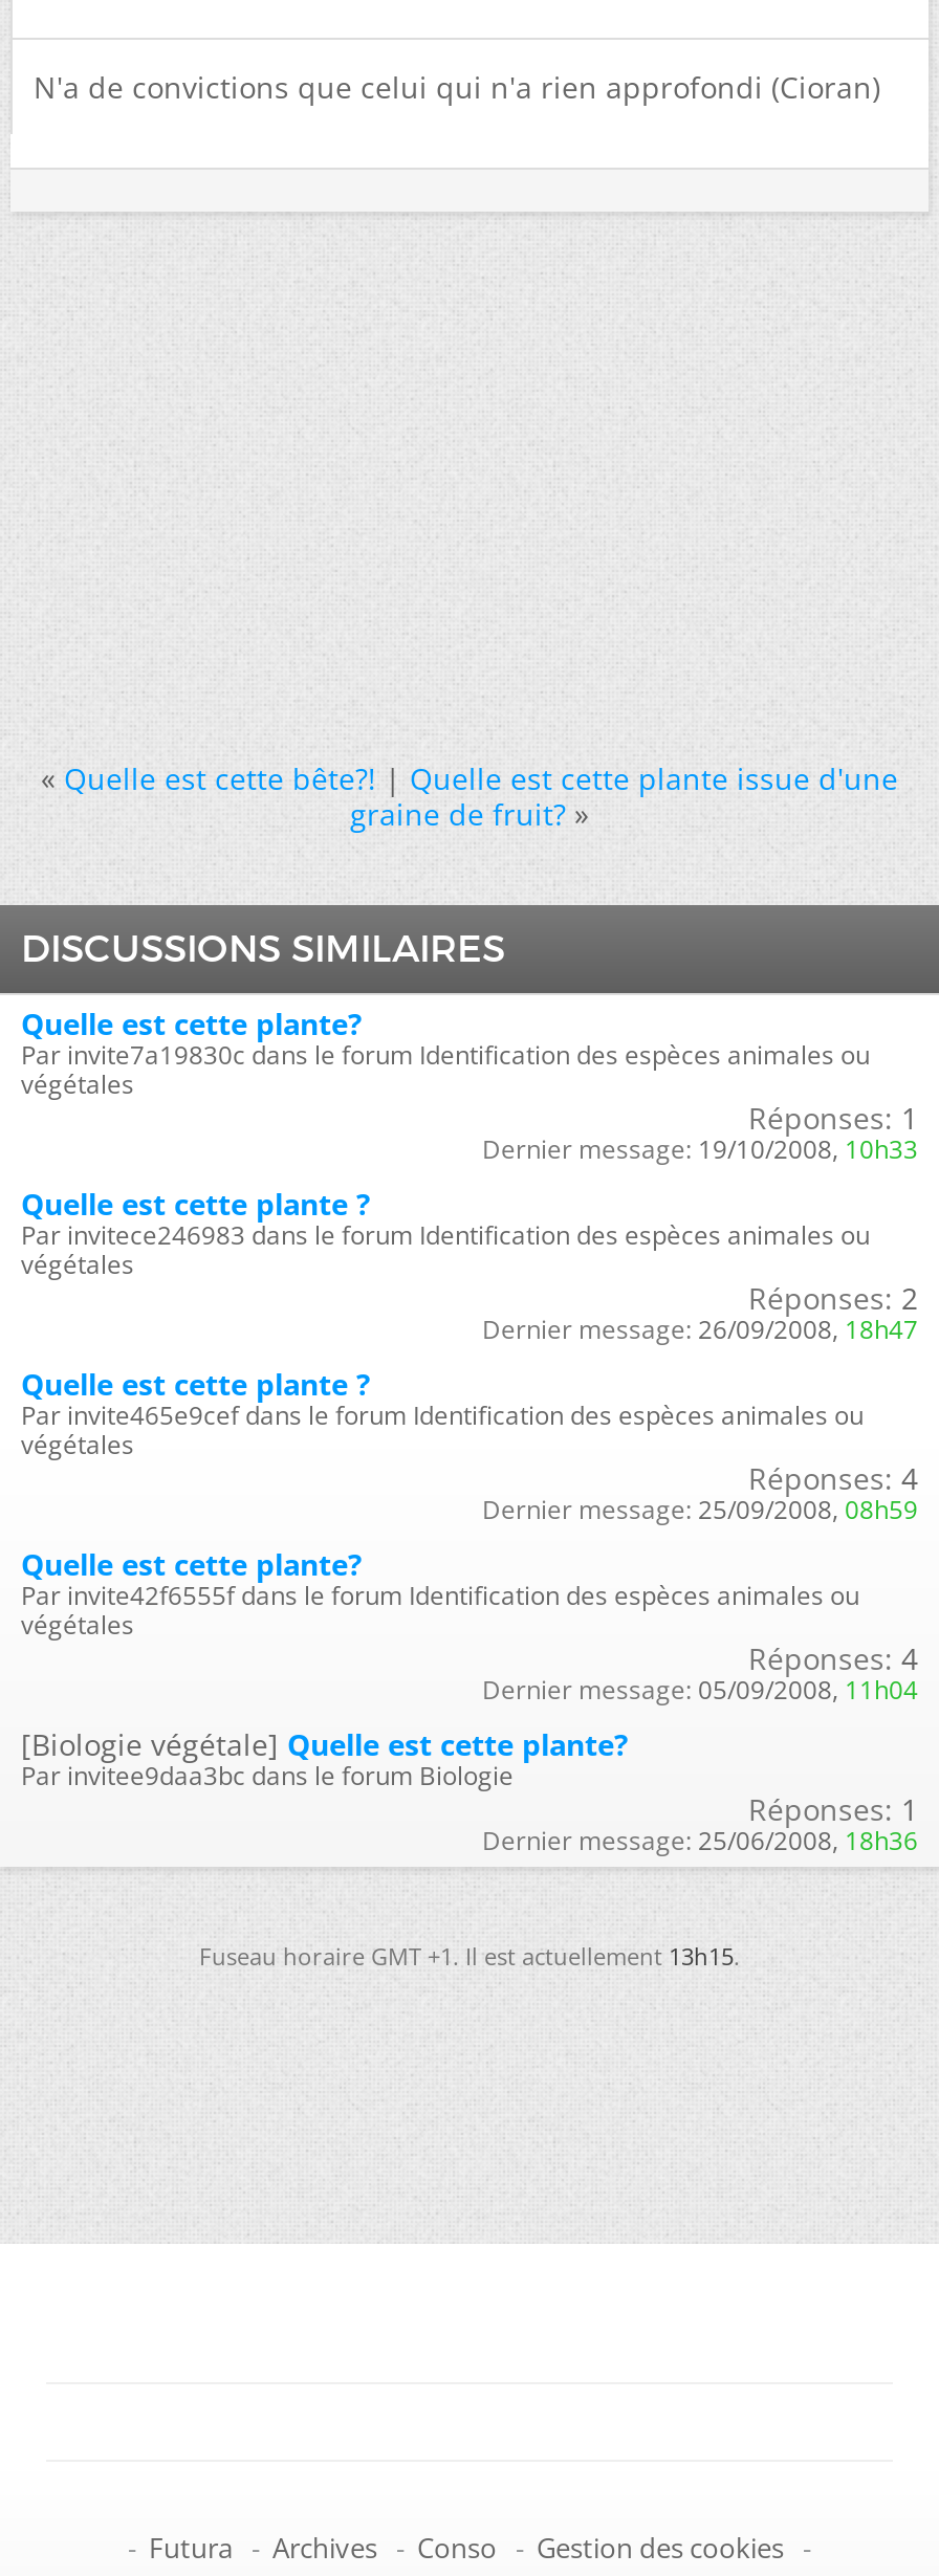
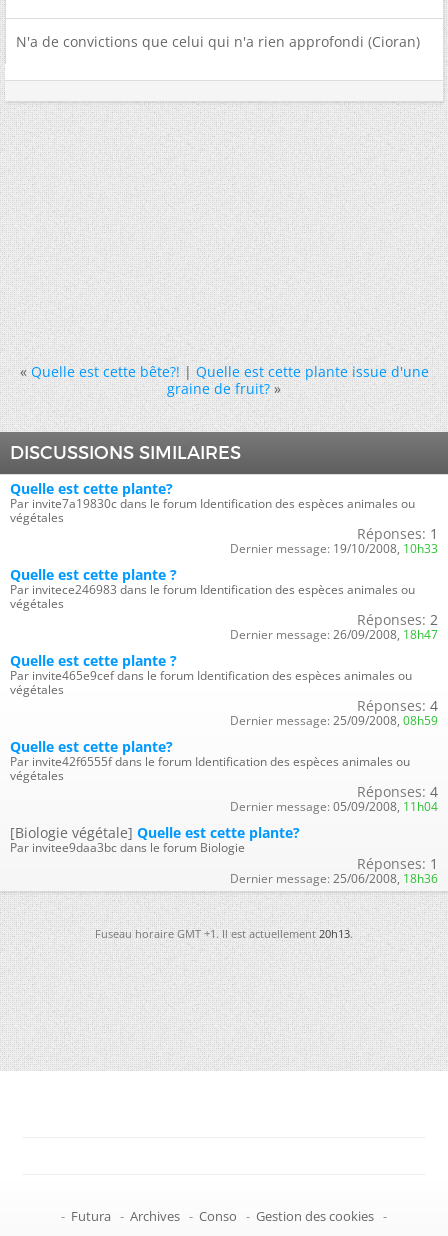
- Fuseau horaire GMT +1. Il est actuellement 13h15.
+ Fuseau horaire GMT +1. Il est actuellement 20h13.
